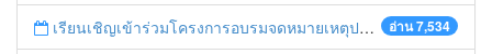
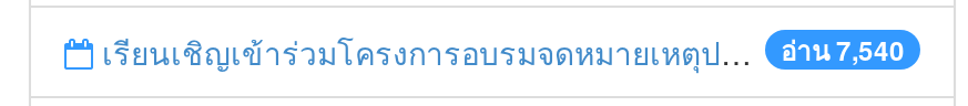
- อ่าน 7,534
+ อ่าน 7,540
